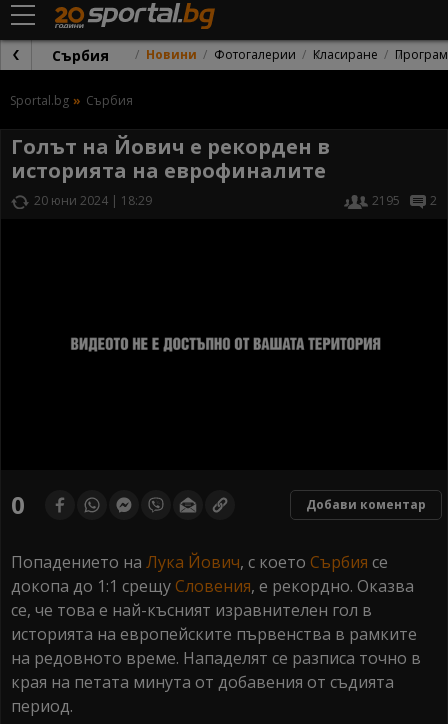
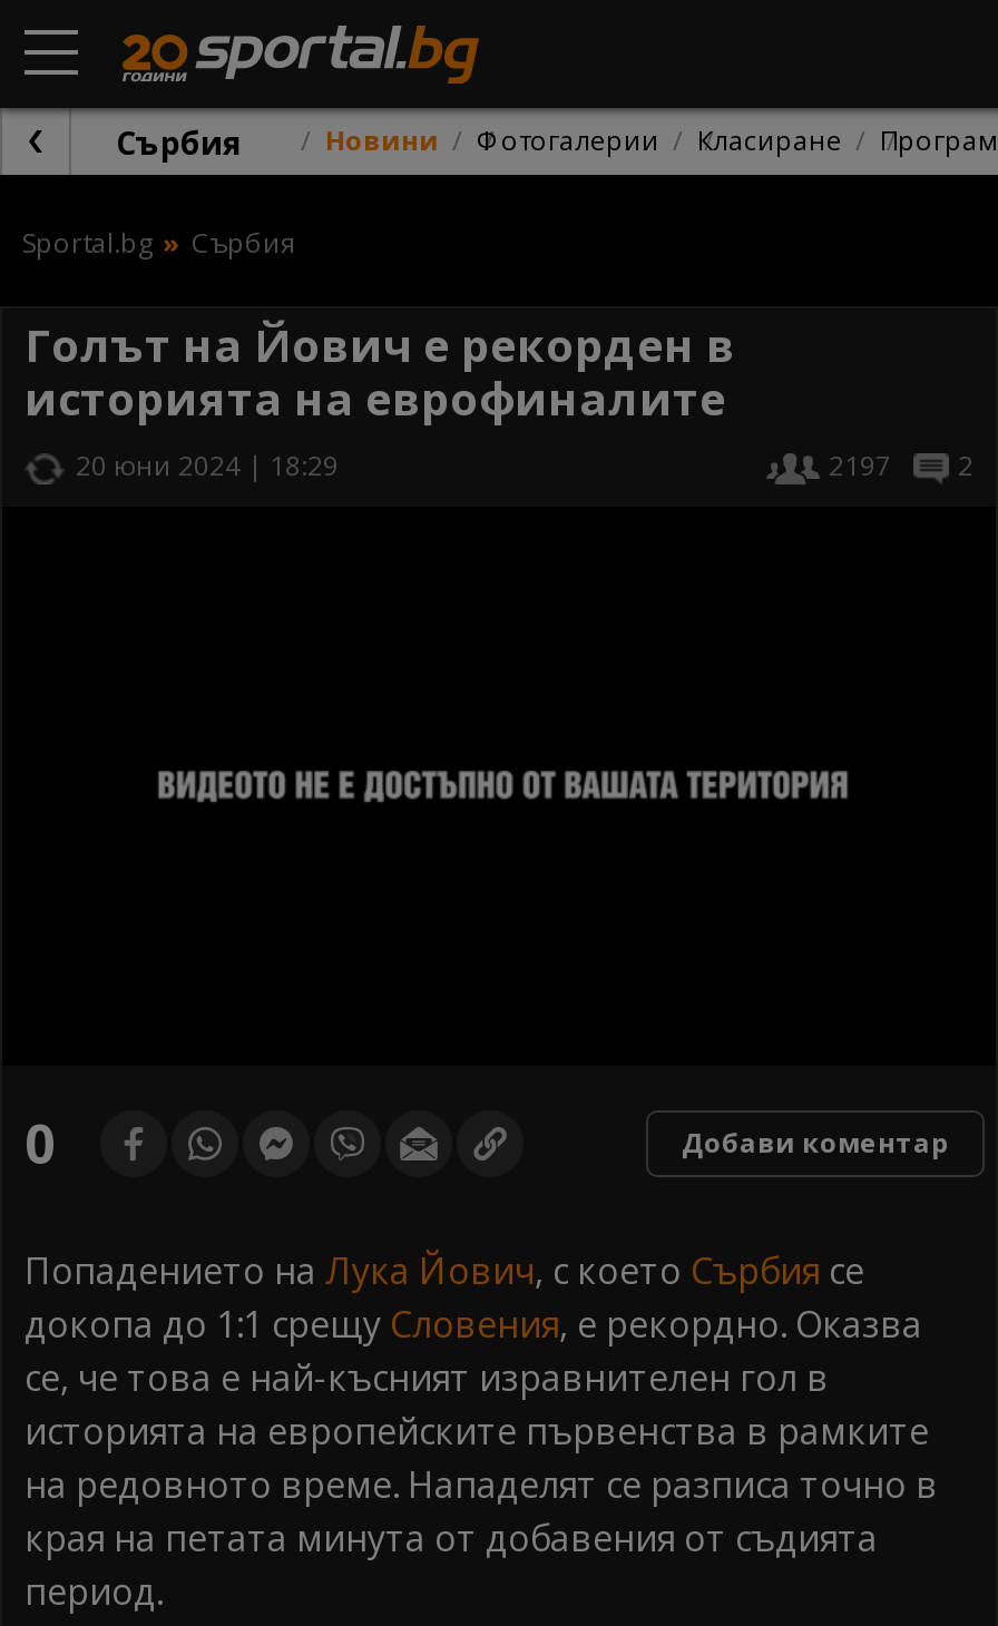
- 2195 2
+ 2197 2
